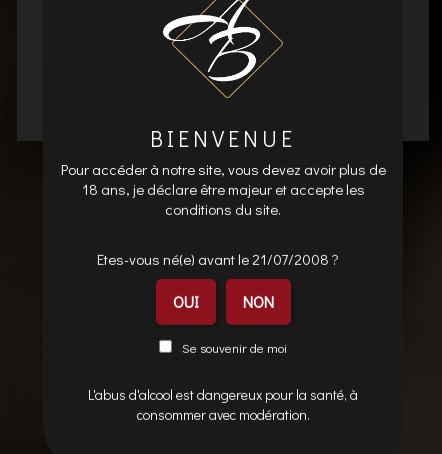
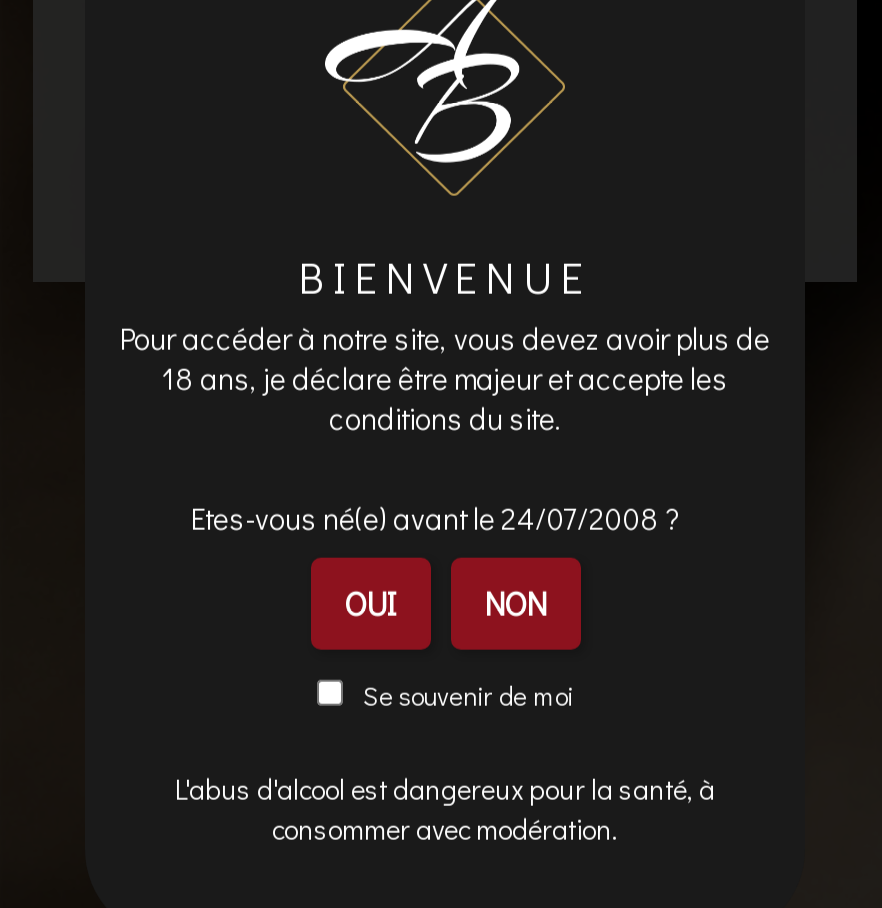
- Etes-vous né(e) avant le 21/07/2008 ?
+ Etes-vous né(e) avant le 24/07/2008 ?
